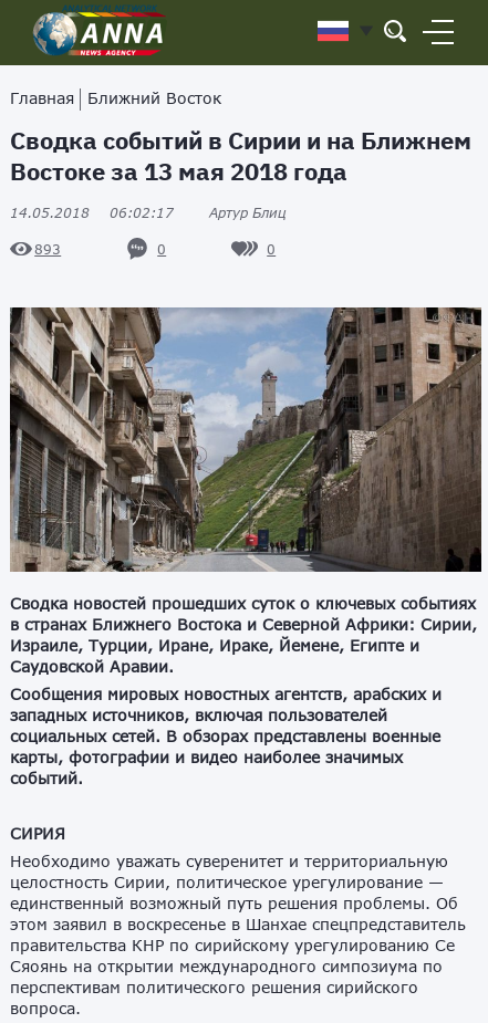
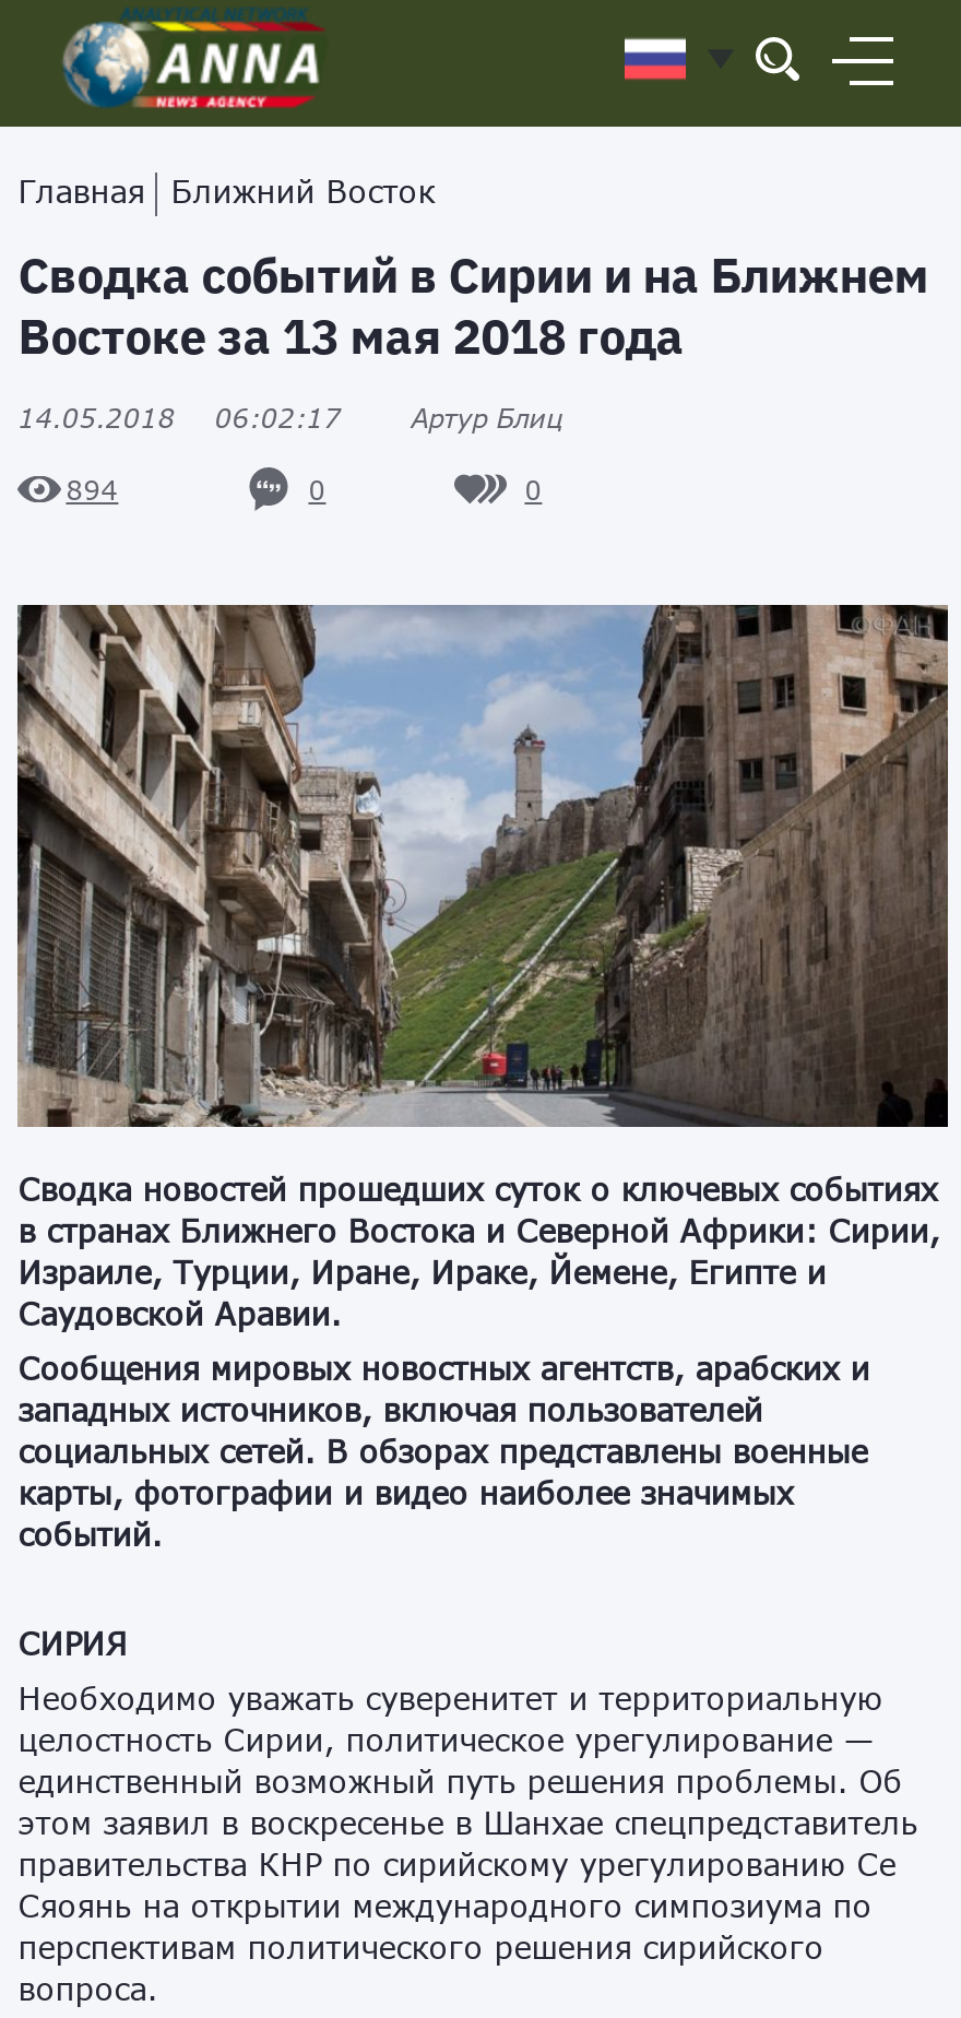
- 893
+ 894
